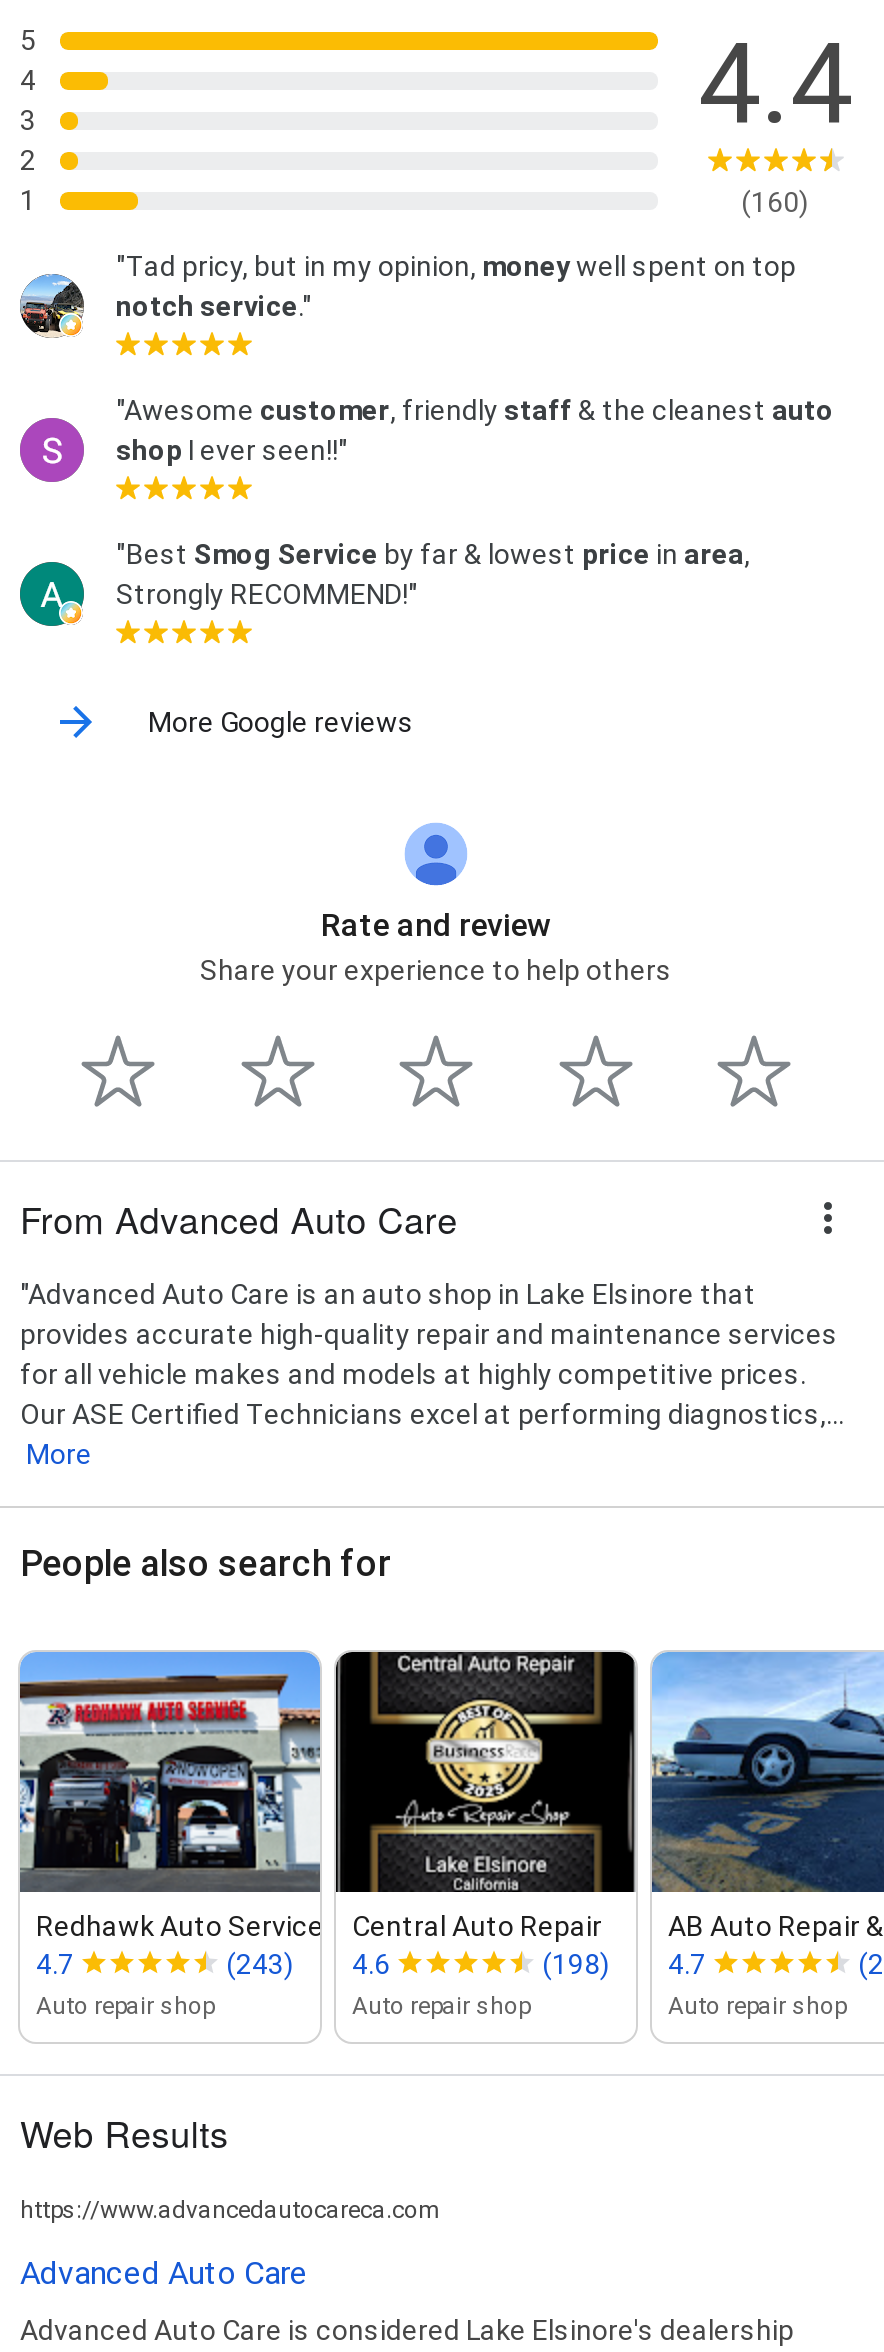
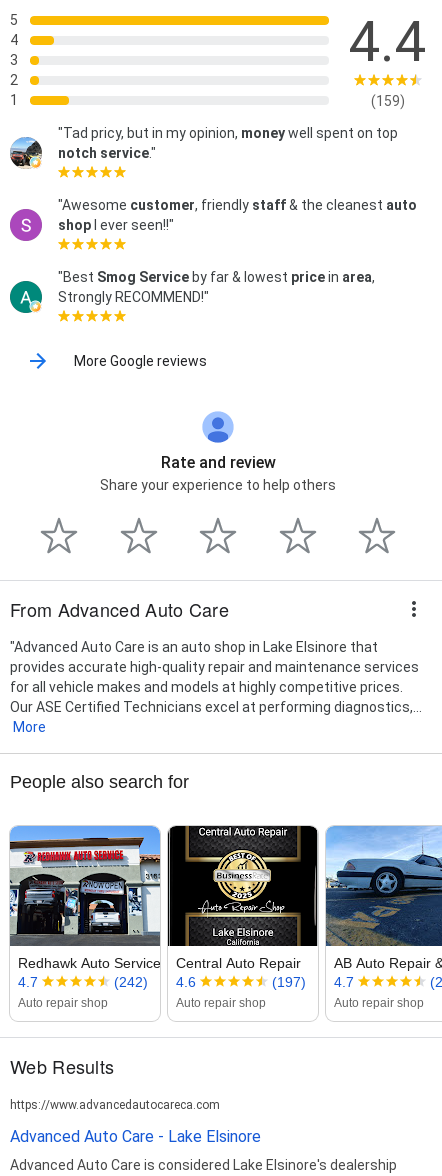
- (160)
+ (159)

- (243) 4.6
+ (242) 4.6

- (198) 4.7
+ (197) 4.7

- Advanced Auto Care
+ Advanced Auto Care - Lake Elsinore
